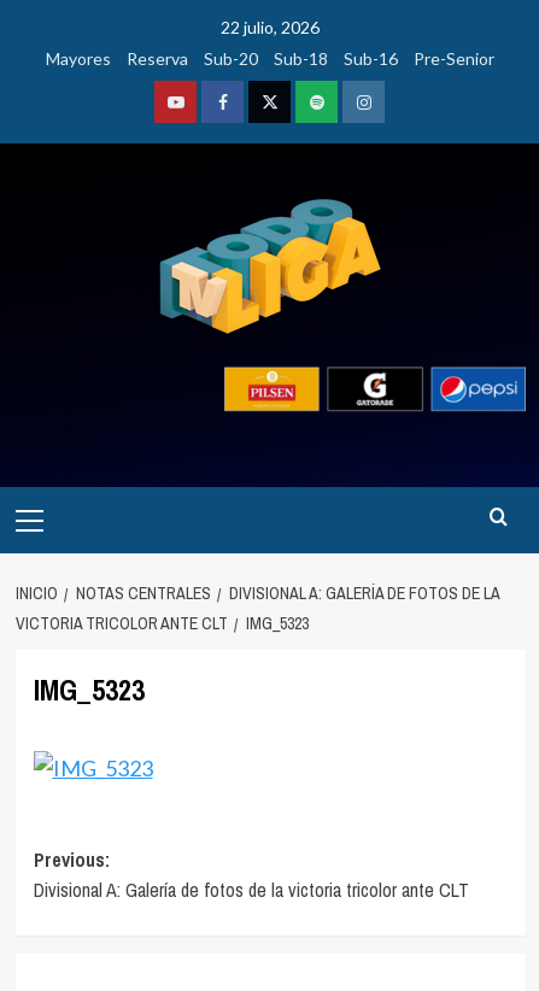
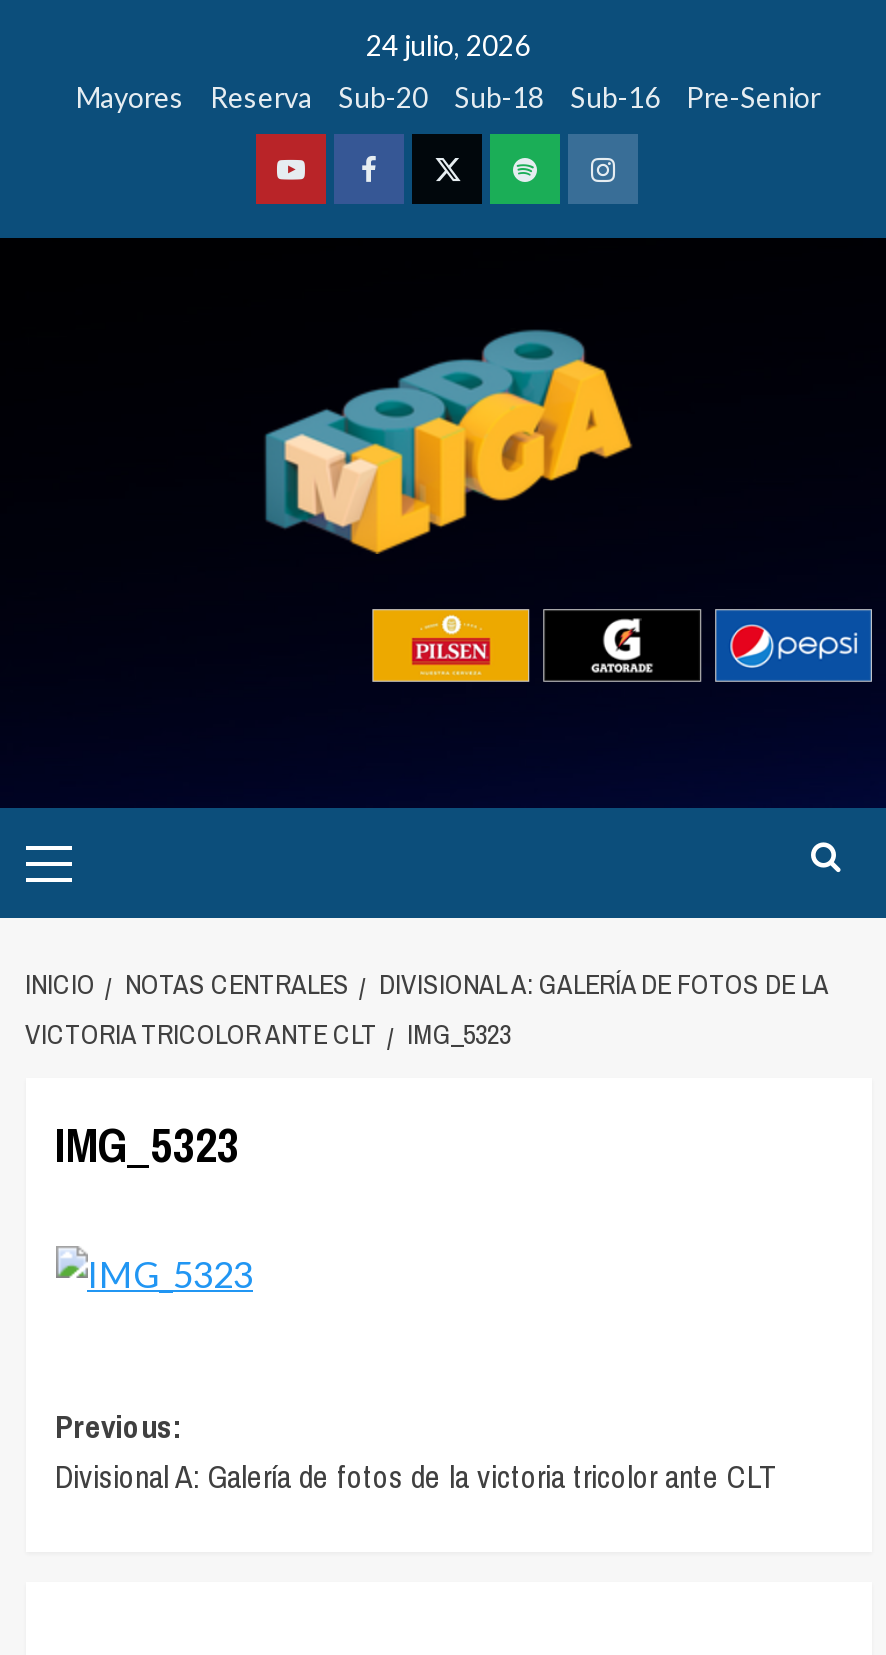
- 22 julio, 2026
+ 24 julio, 2026
